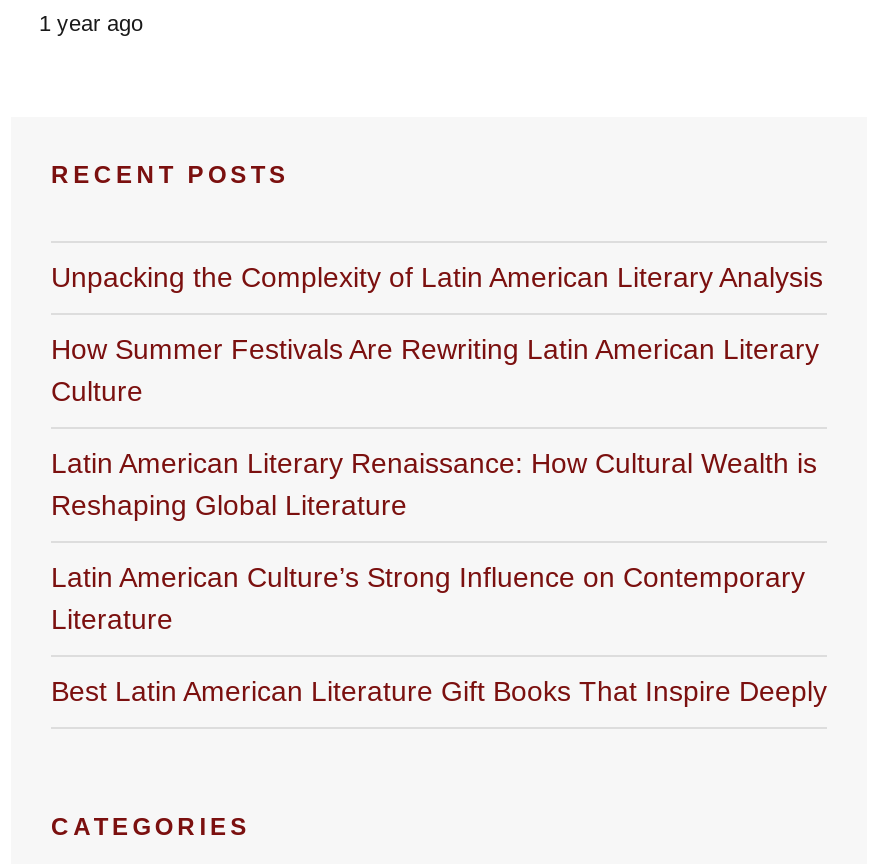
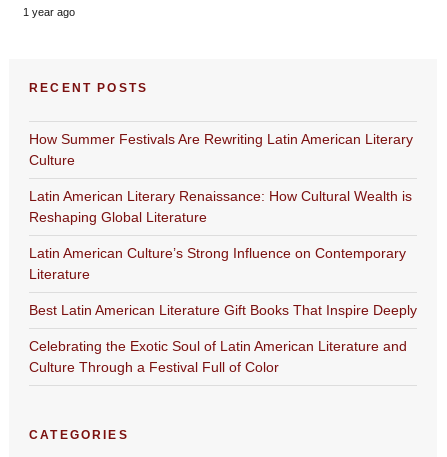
- Unpacking the Complexity of Latin American Literary Analysis

moved up: How Summer Festivals Are Rewriting Latin American Literary | Culture | Latin American Literary Renaissance: How Cultural Wealth is | Reshaping Global Literature | Latin American Culture’s Strong Influence on Contemporary | Literature | Best Latin American Literature Gift Books That Inspire Deeply

+ Celebrating the Exotic Soul of Latin American Literature and
+ Culture Through a Festival Full of Color
